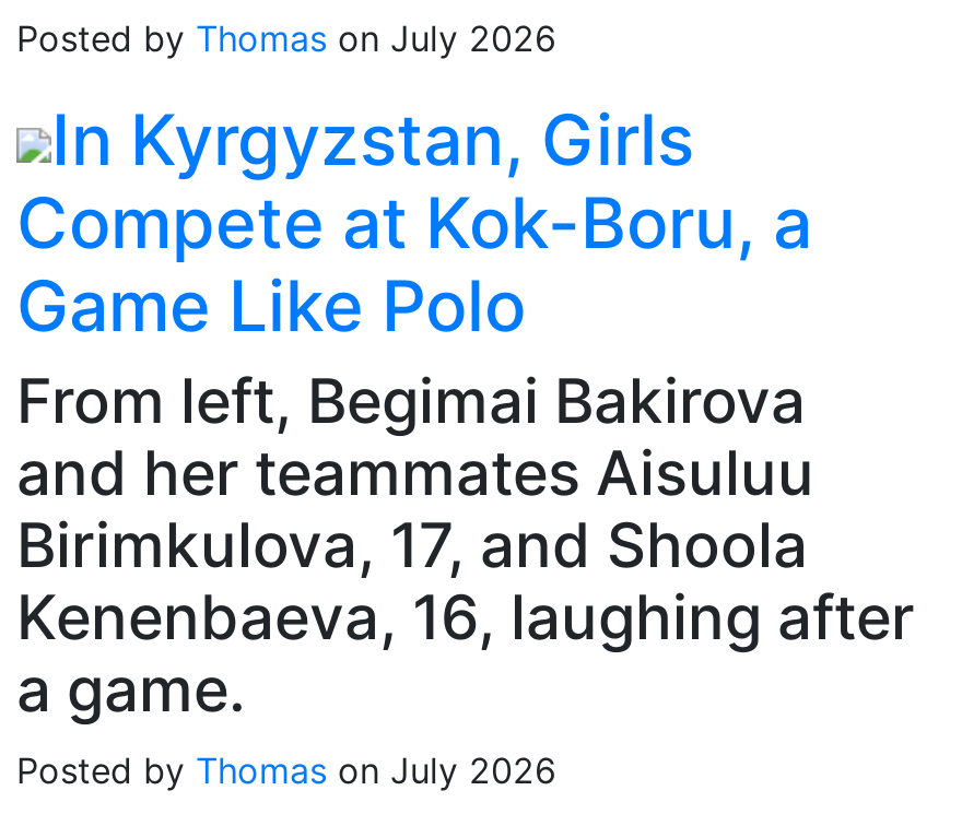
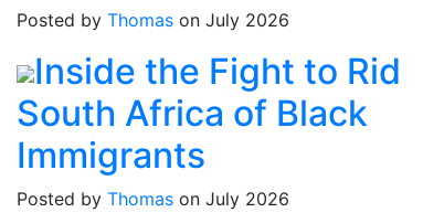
- In Kyrgyzstan, Girls
- Compete at Kok-Boru, a
- Game Like Polo
- From left, Begimai Bakirova
- and her teammates Aisuluu
- Birimkulova, 17, and Shoola
- Kenenbaeva, 16, laughing after
- a game.
+ Inside the Fight to Rid
+ South Africa of Black
+ Immigrants
